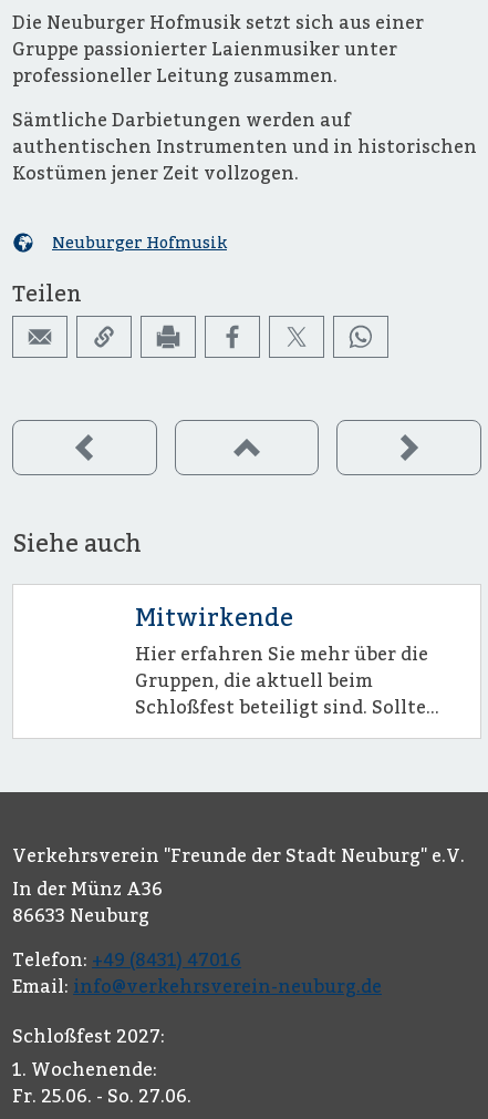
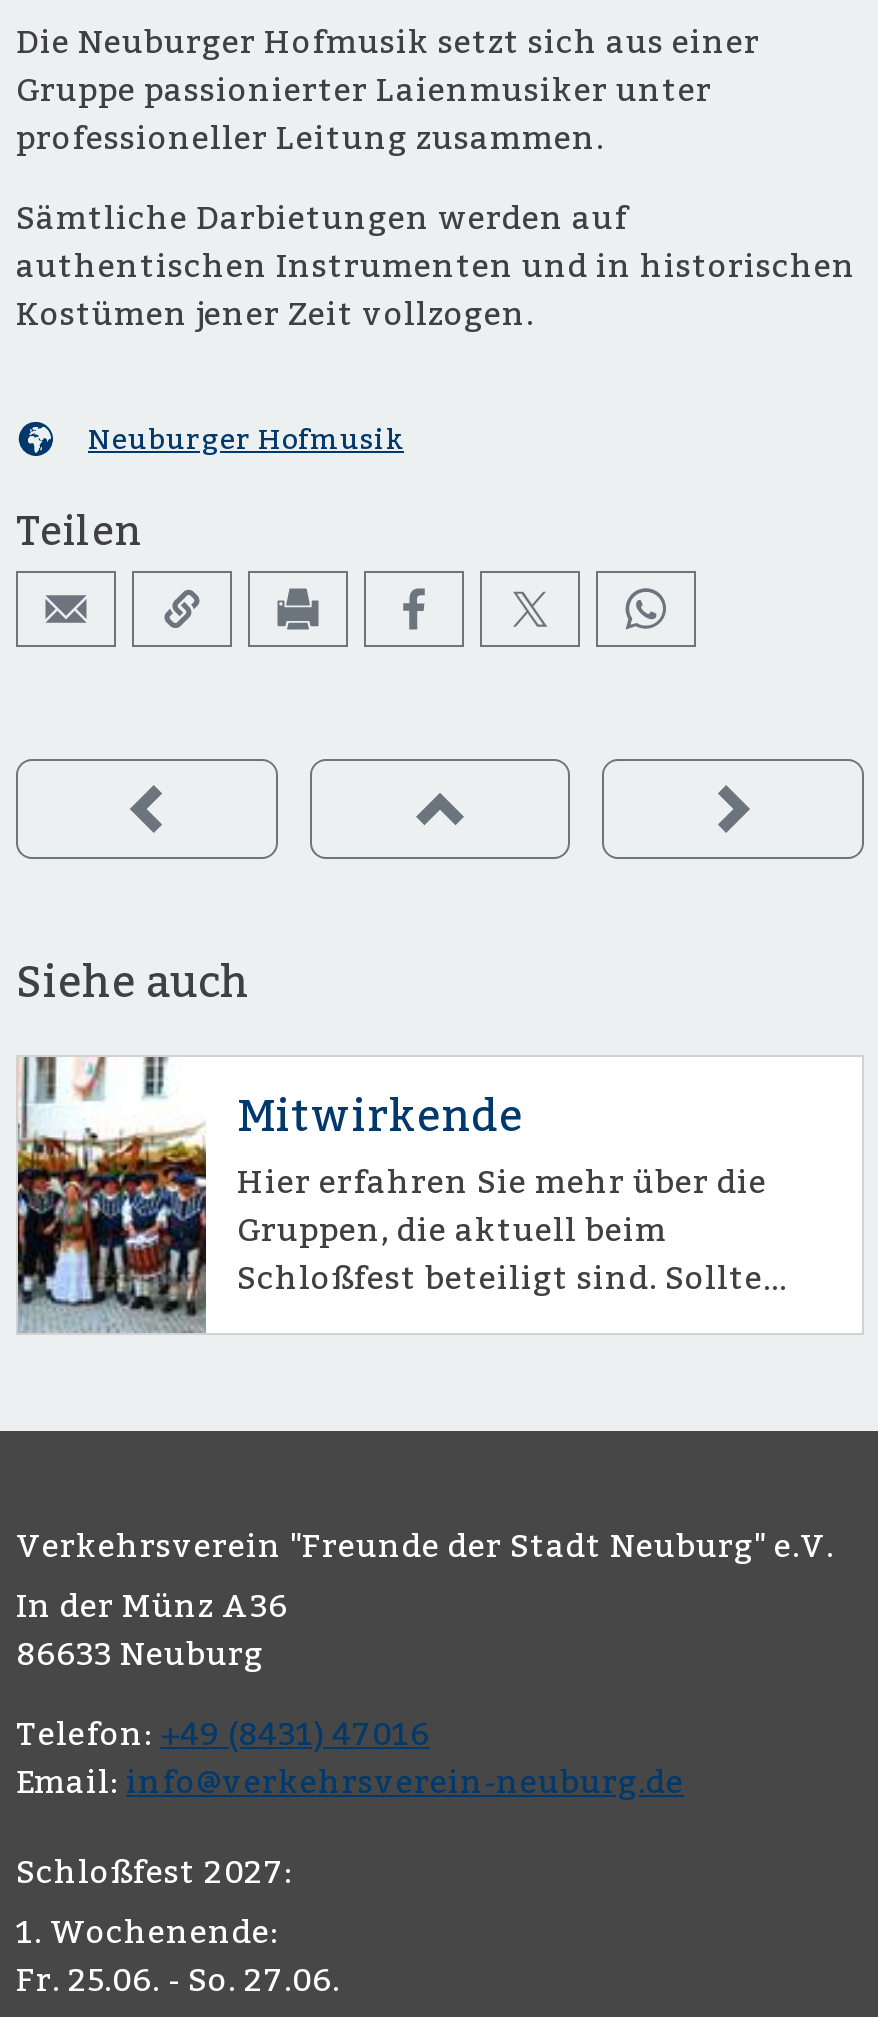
+ [image]
